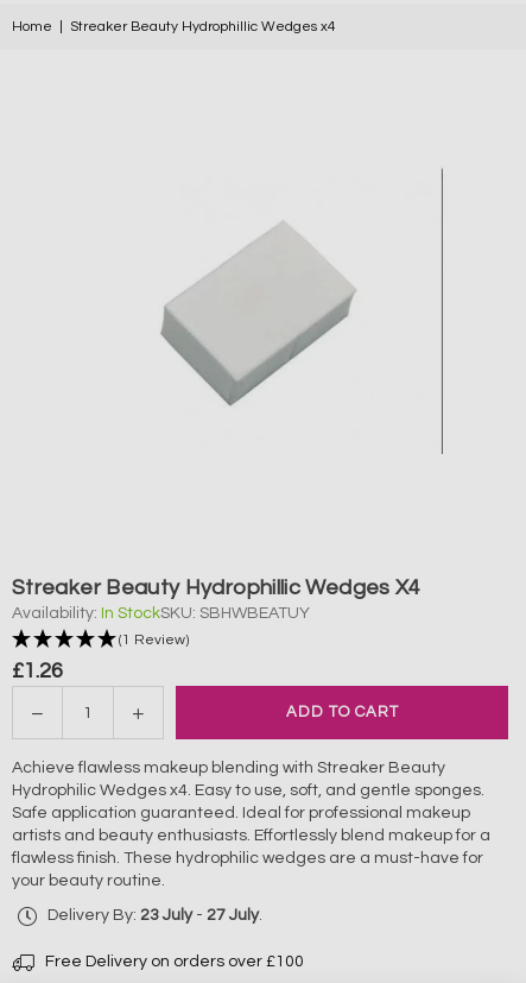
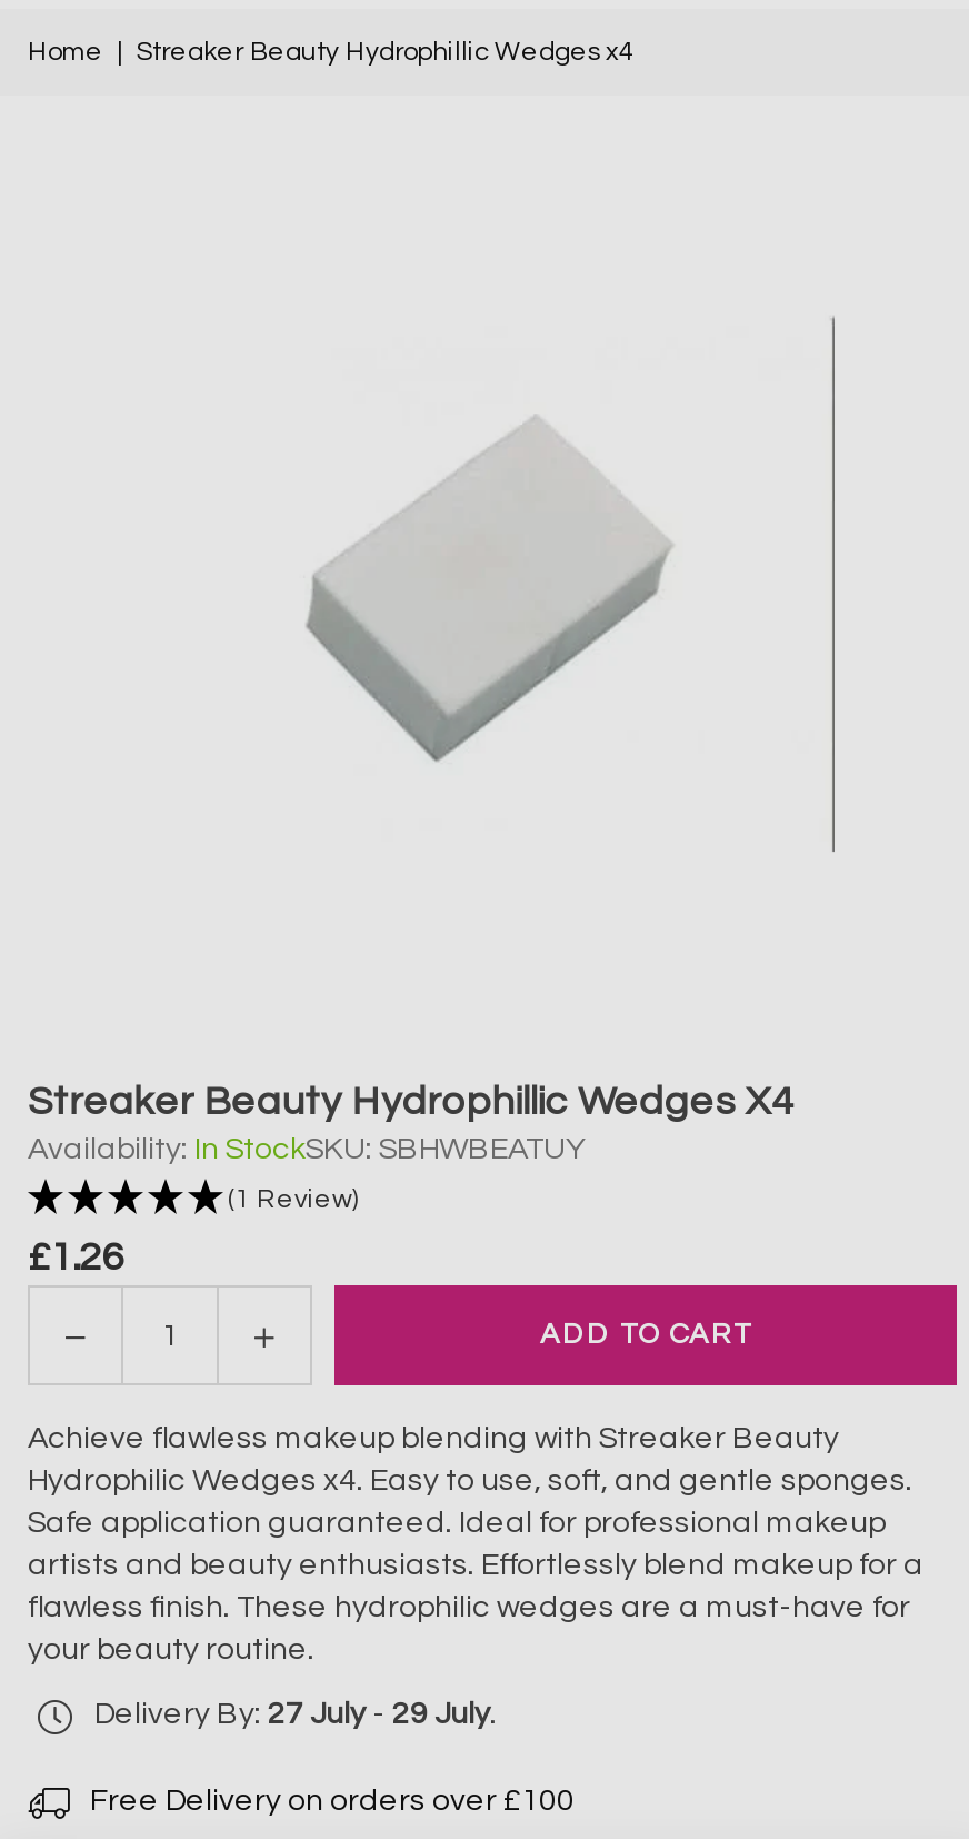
- Delivery By: 23 July - 27 July.
+ Delivery By: 27 July - 29 July.
